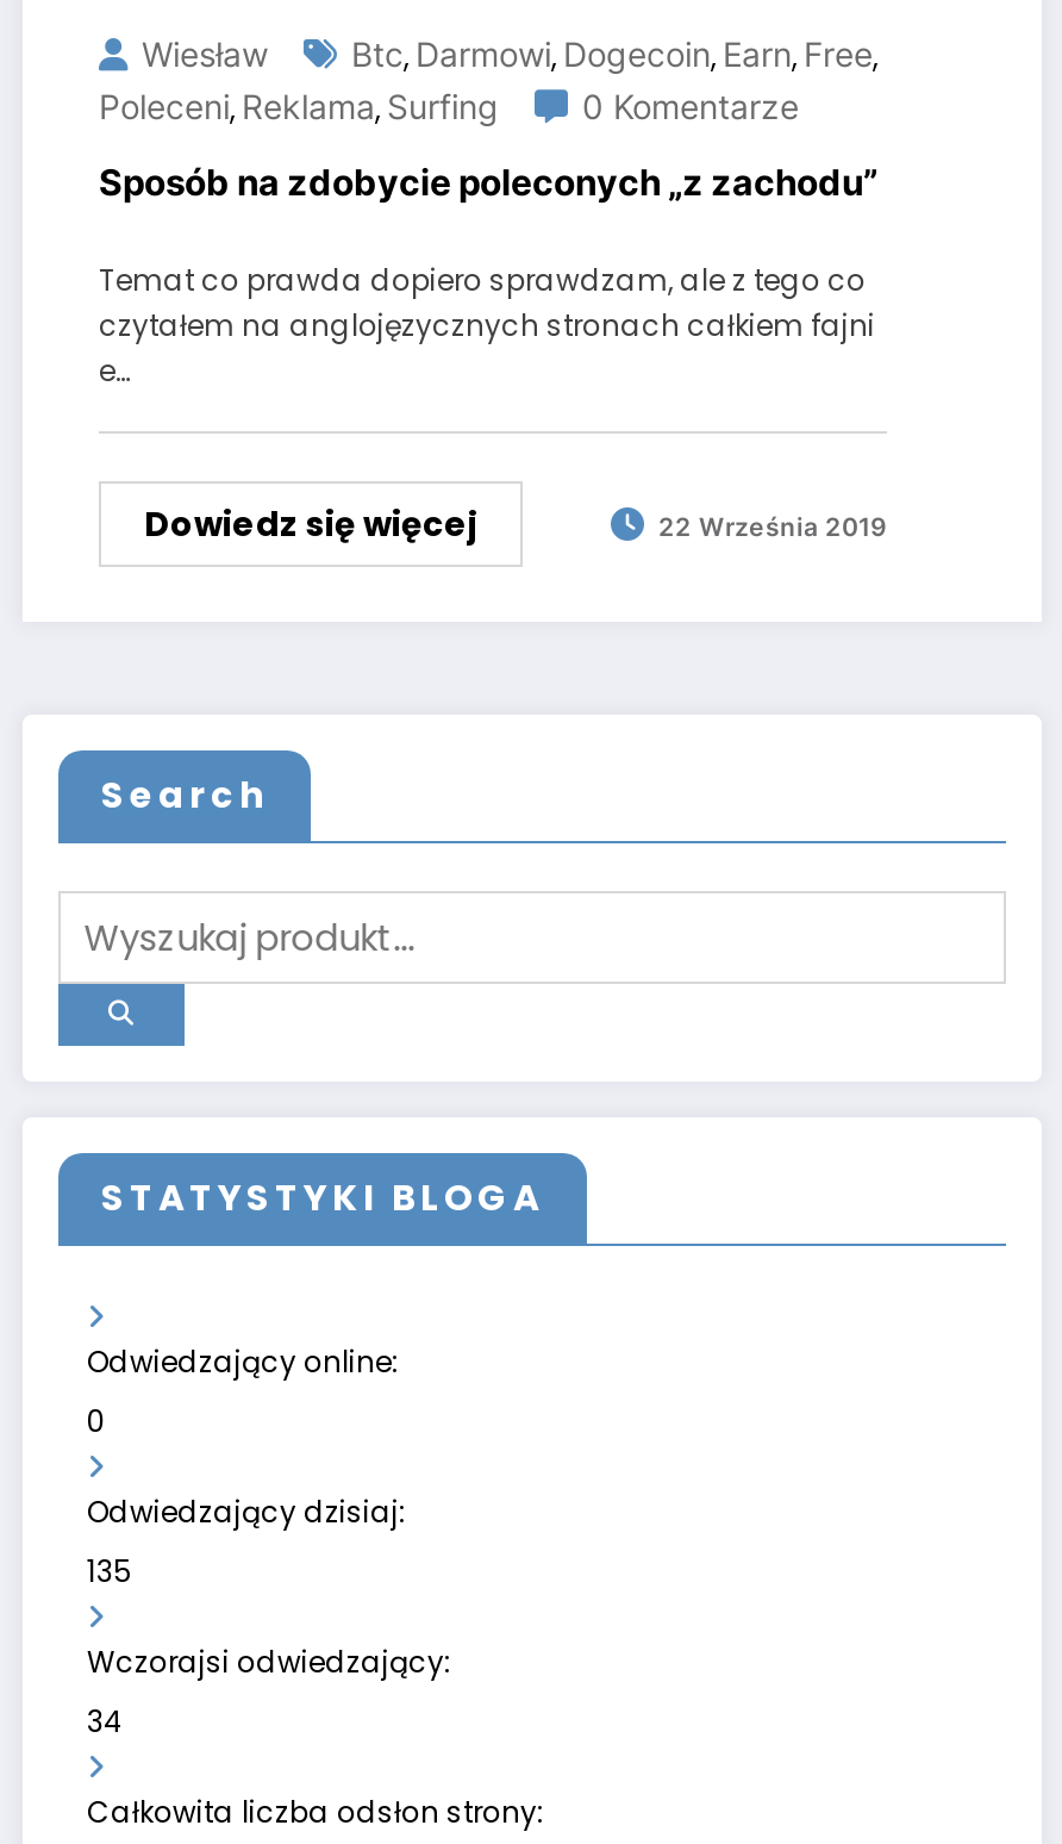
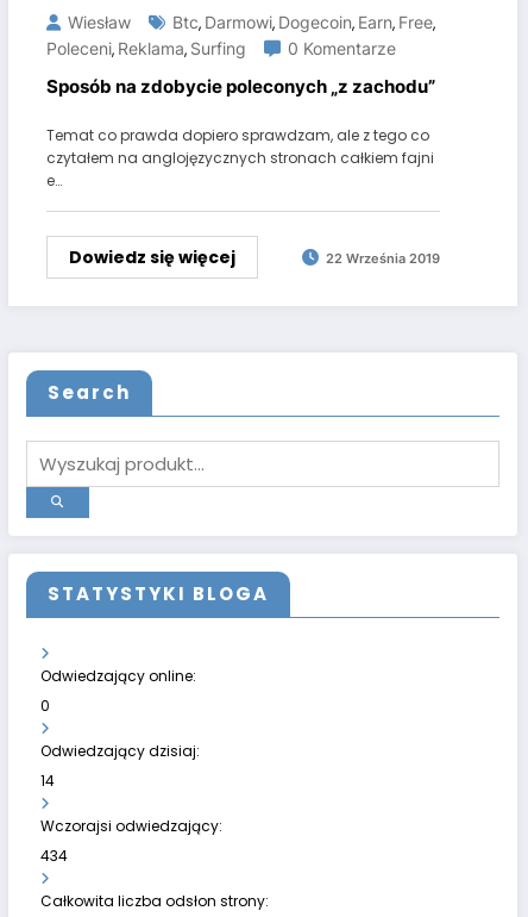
- 135
+ 14

- 34
+ 434
